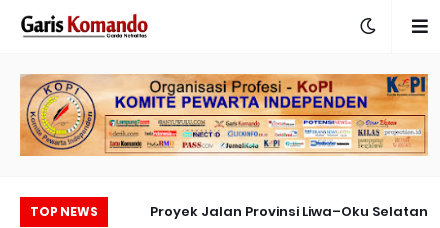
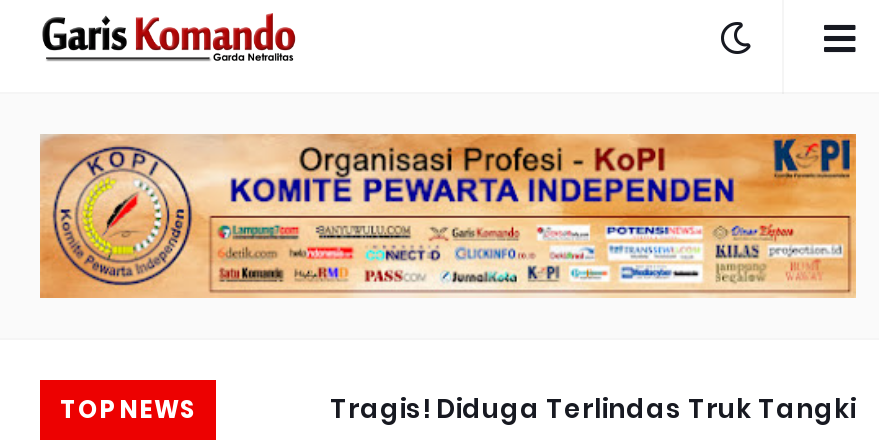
- Proyek Jalan Provinsi Liwa–Oku Selatan
+ Tragis! Diduga Terlindas Truk Tangki
